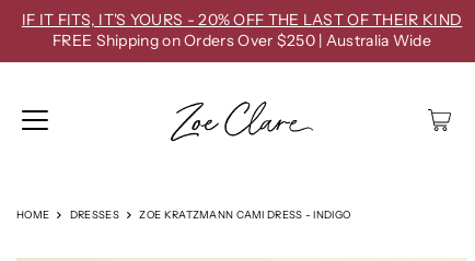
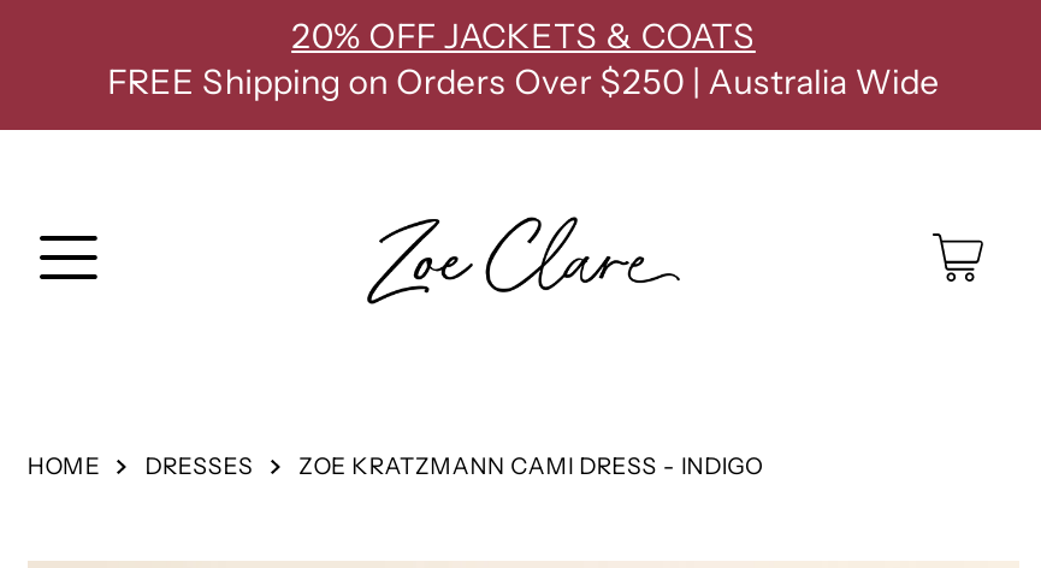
- IF IT FITS, IT'S YOURS - 20% OFF THE LAST OF THEIR KIND
+ 20% OFF JACKETS & COATS
